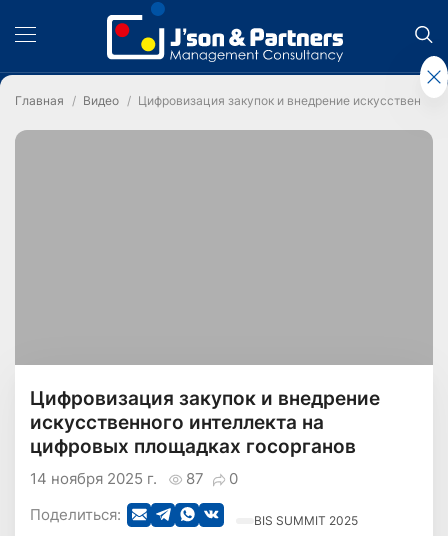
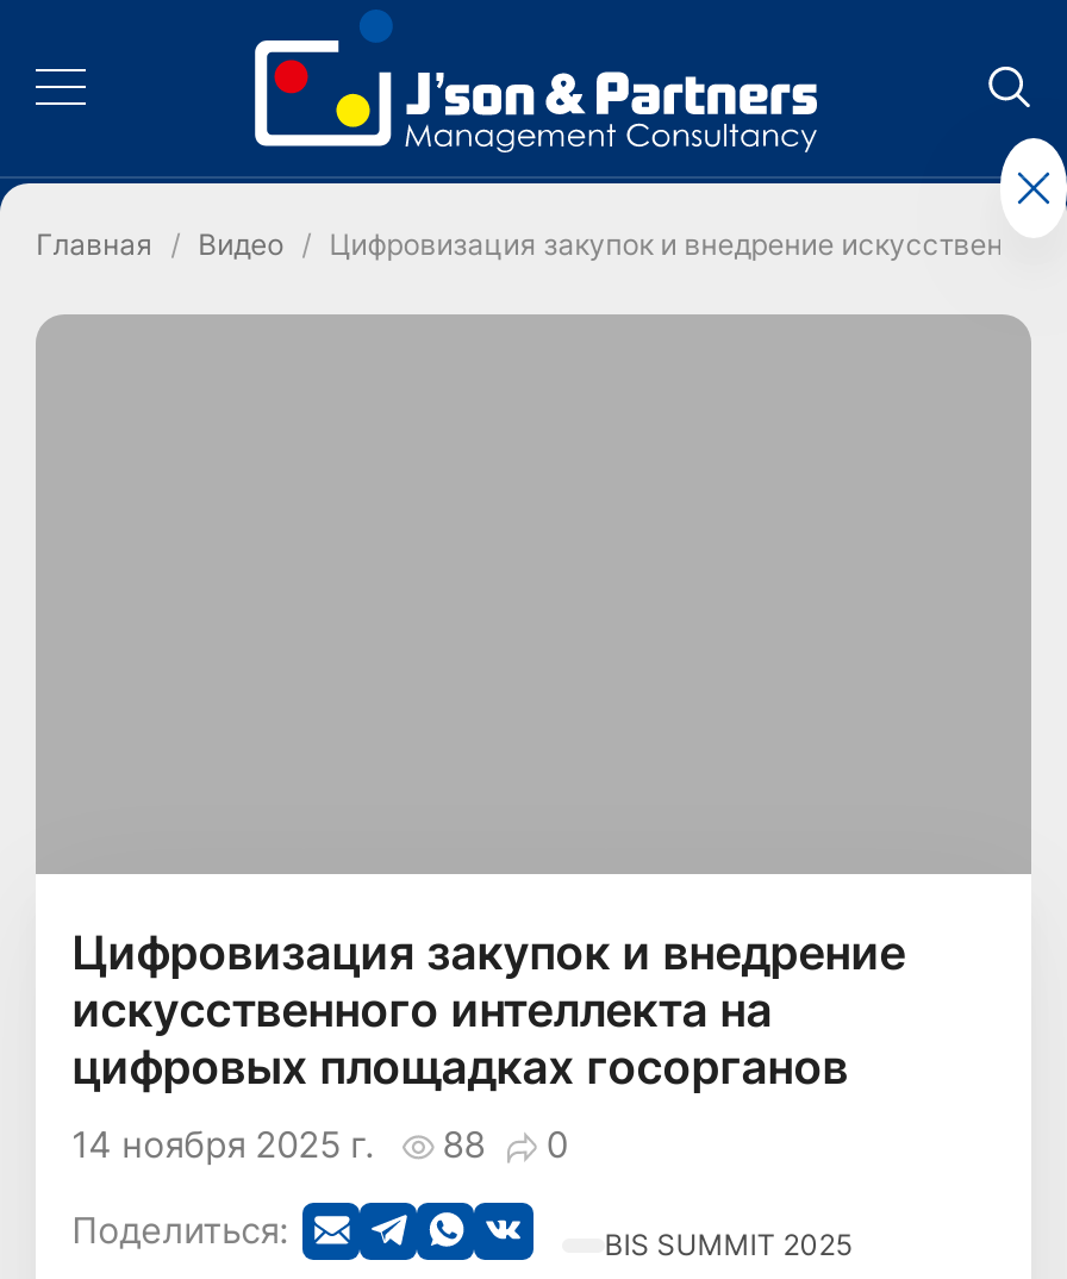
- 14 ноября 2025 г. 87 0
+ 14 ноября 2025 г. 88 0
